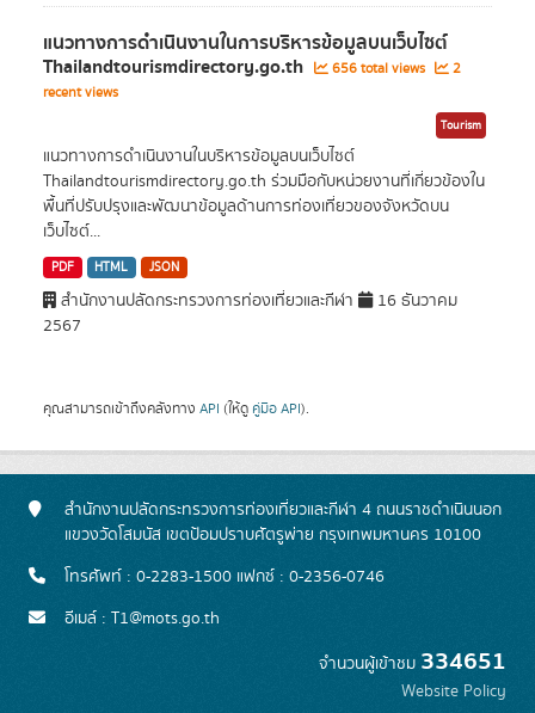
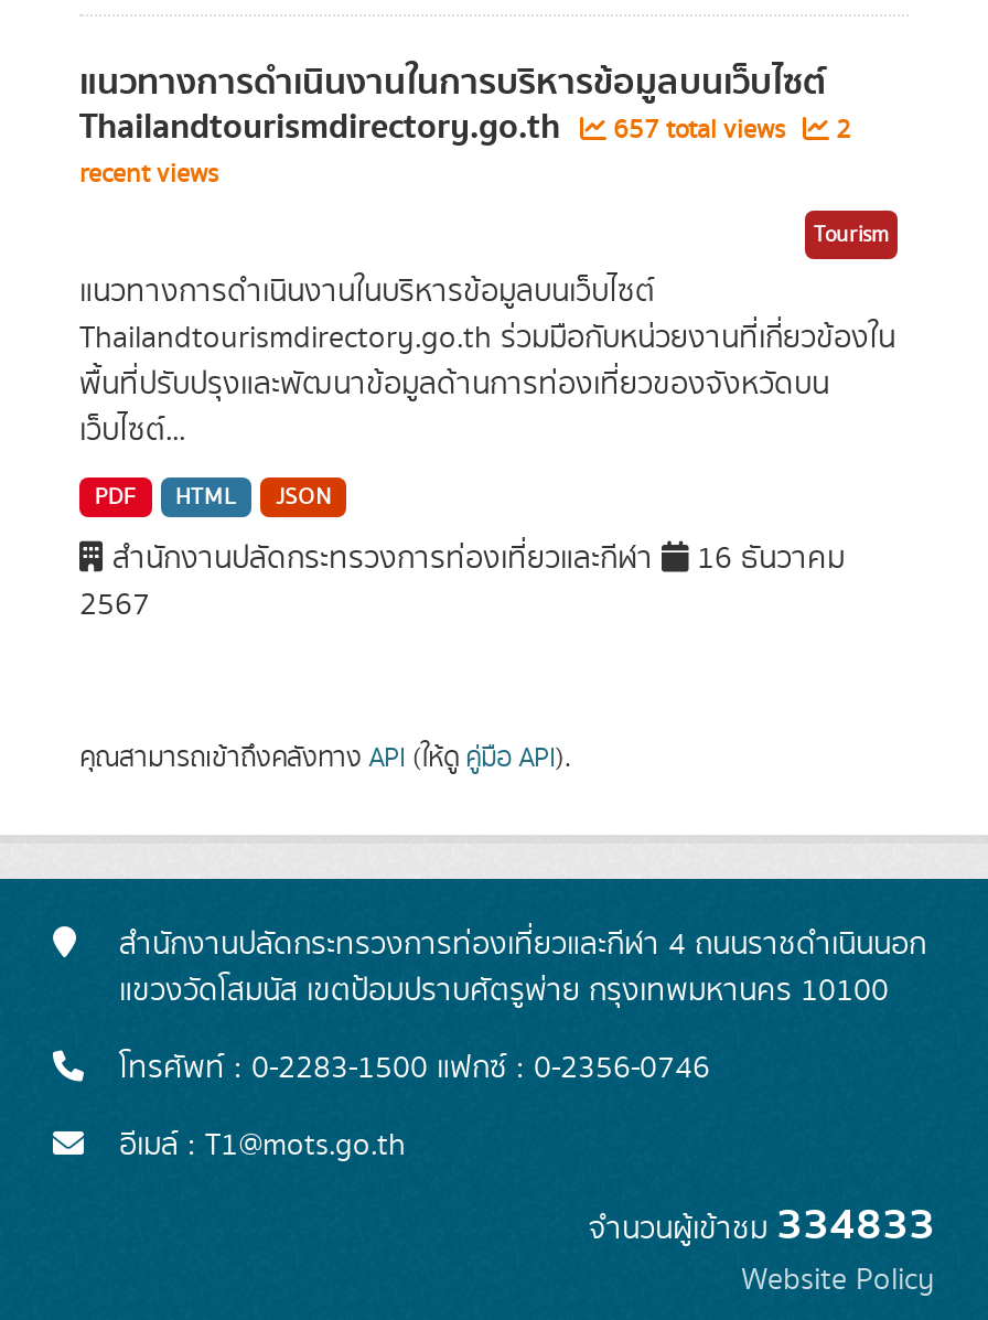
- Thailandtourismdirectory.go.th 656 total views 2
+ Thailandtourismdirectory.go.th 657 total views 2

- จำนวนผู้เข้าชม334651
+ จำนวนผู้เข้าชม334833
